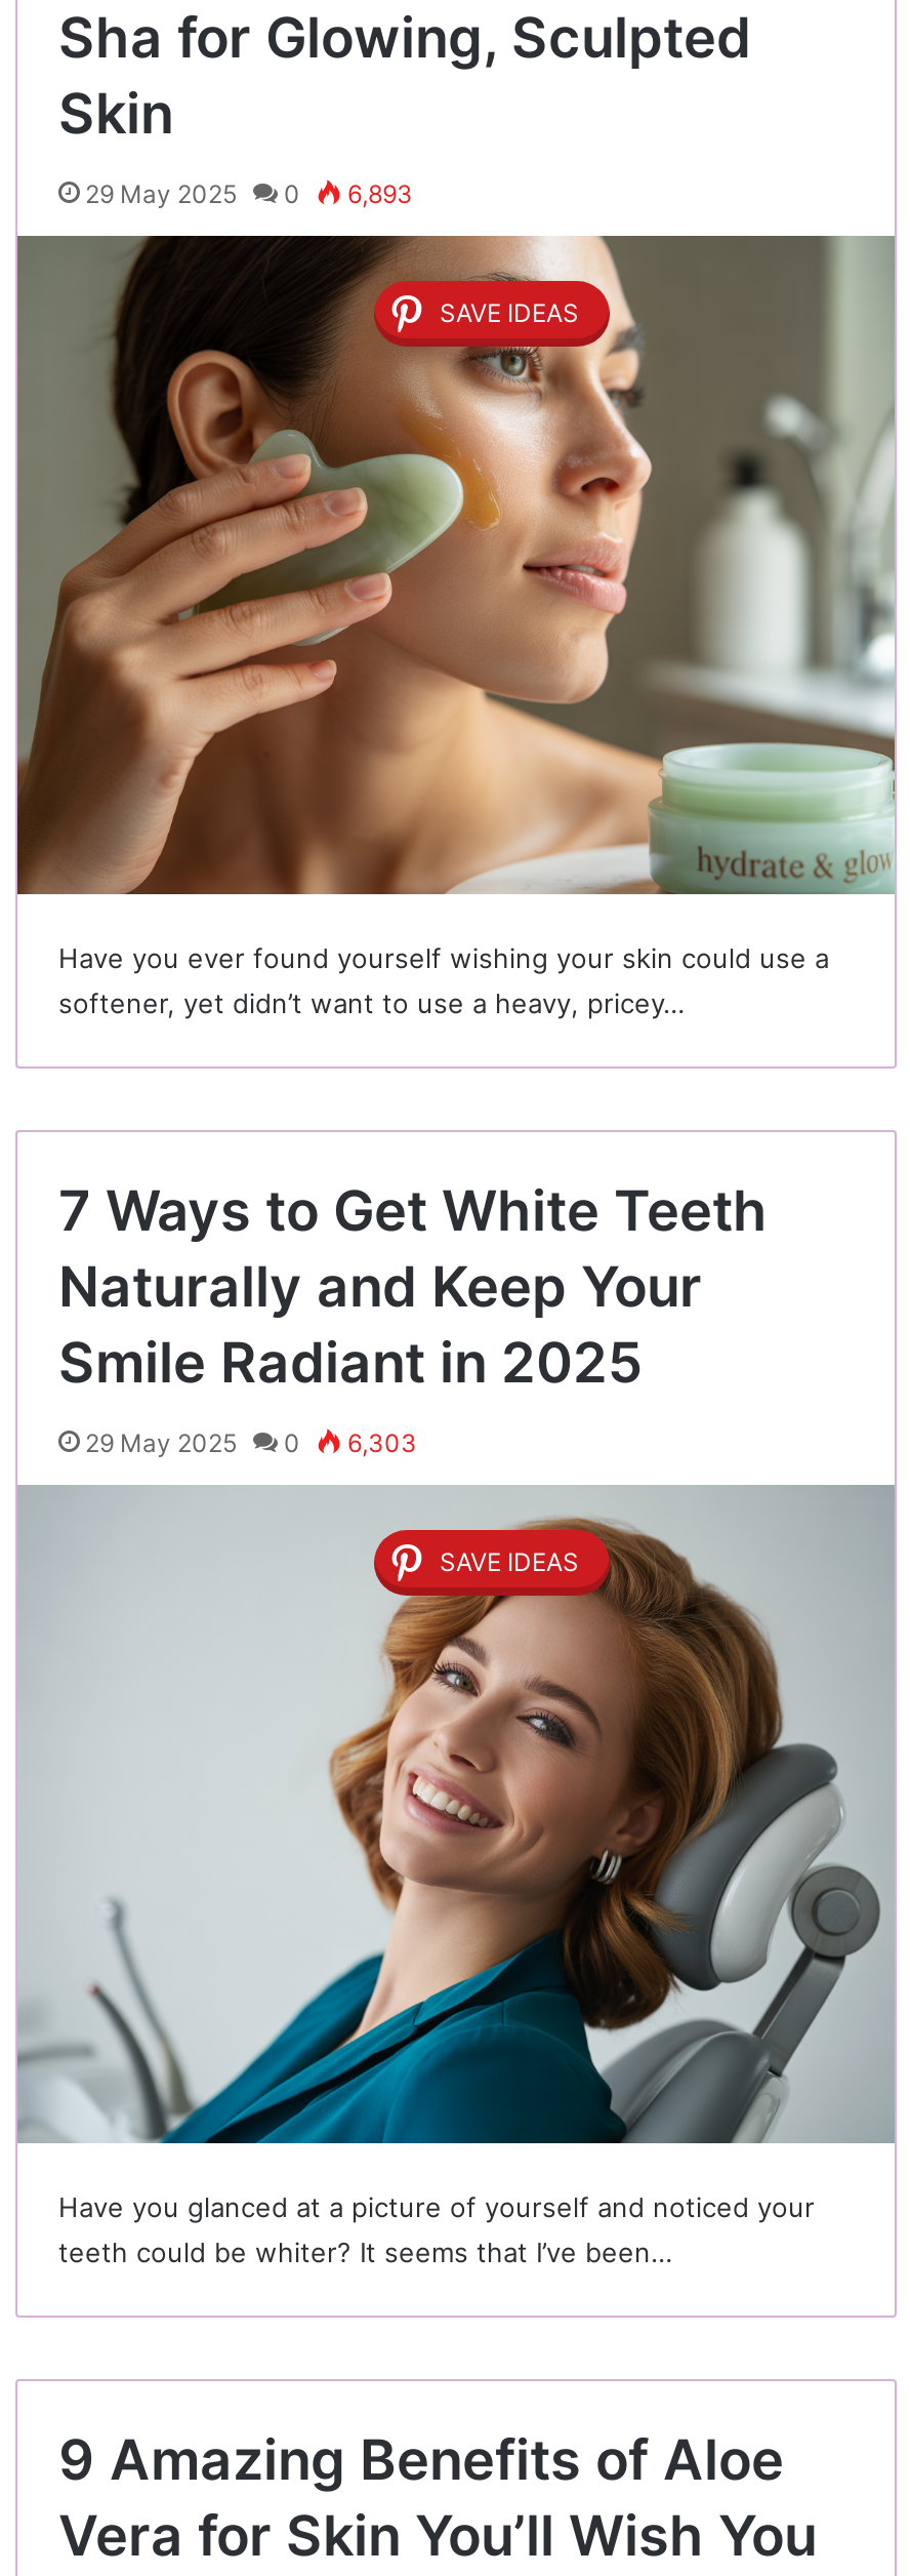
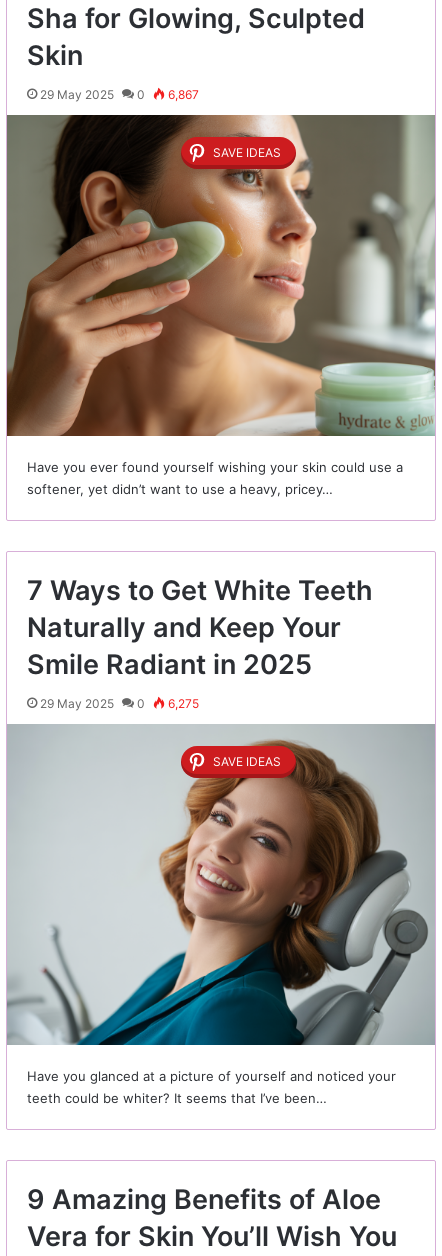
- 29 May 2025 0 6,893
+ 29 May 2025 0 6,867

- 29 May 2025 0 6,303
+ 29 May 2025 0 6,275
